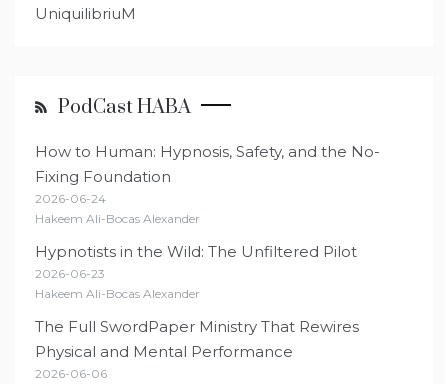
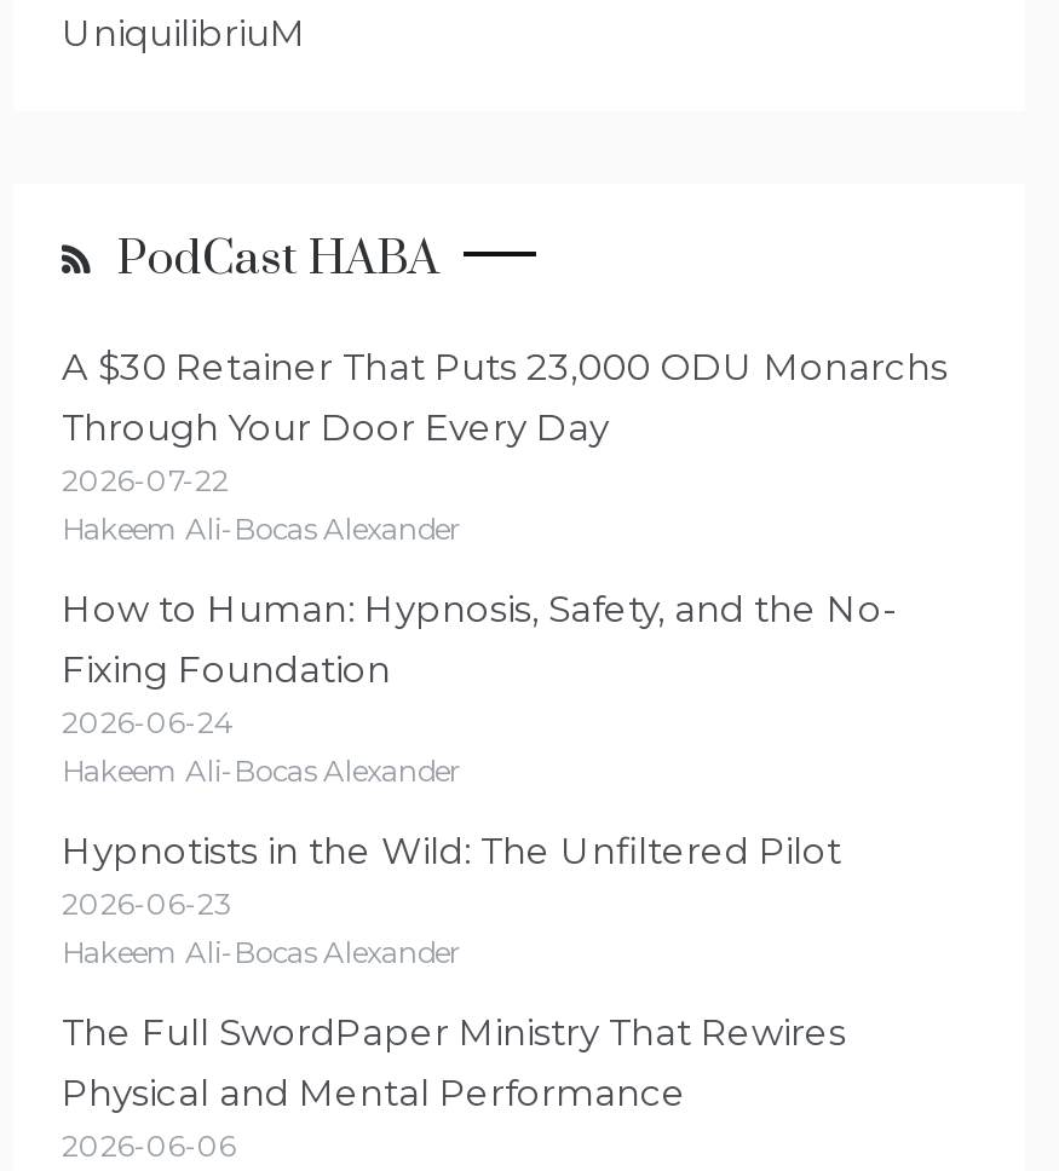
+ A $30 Retainer That Puts 23,000 ODU Monarchs
+ Through Your Door Every Day
+ 2026-07-22
+ Hakeem Ali-Bocas Alexander
